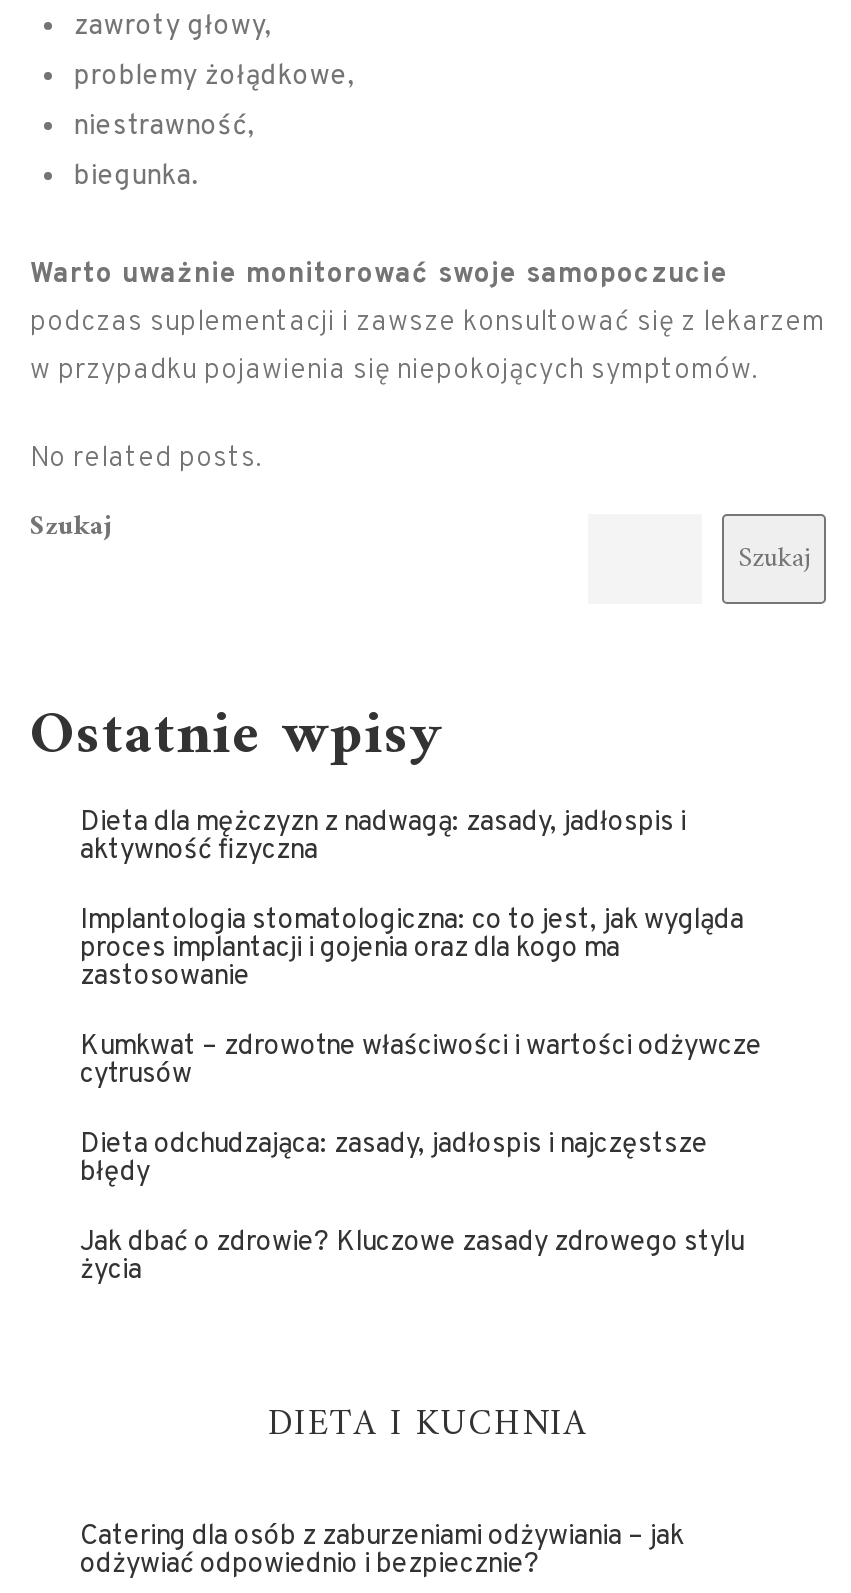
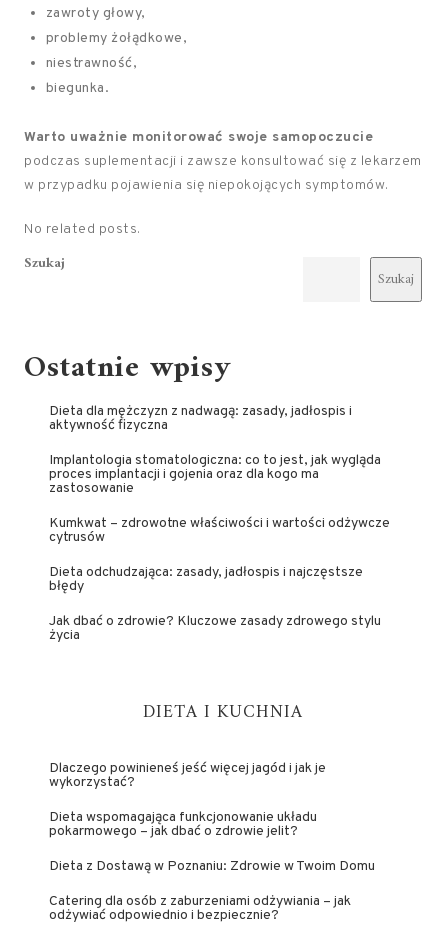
+ Dlaczego powinieneś jeść więcej jagód i jak je
+ wykorzystać?
+ Dieta wspomagająca funkcjonowanie układu
+ pokarmowego – jak dbać o zdrowie jelit?
+ Dieta z Dostawą w Poznaniu: Zdrowie w Twoim Domu
